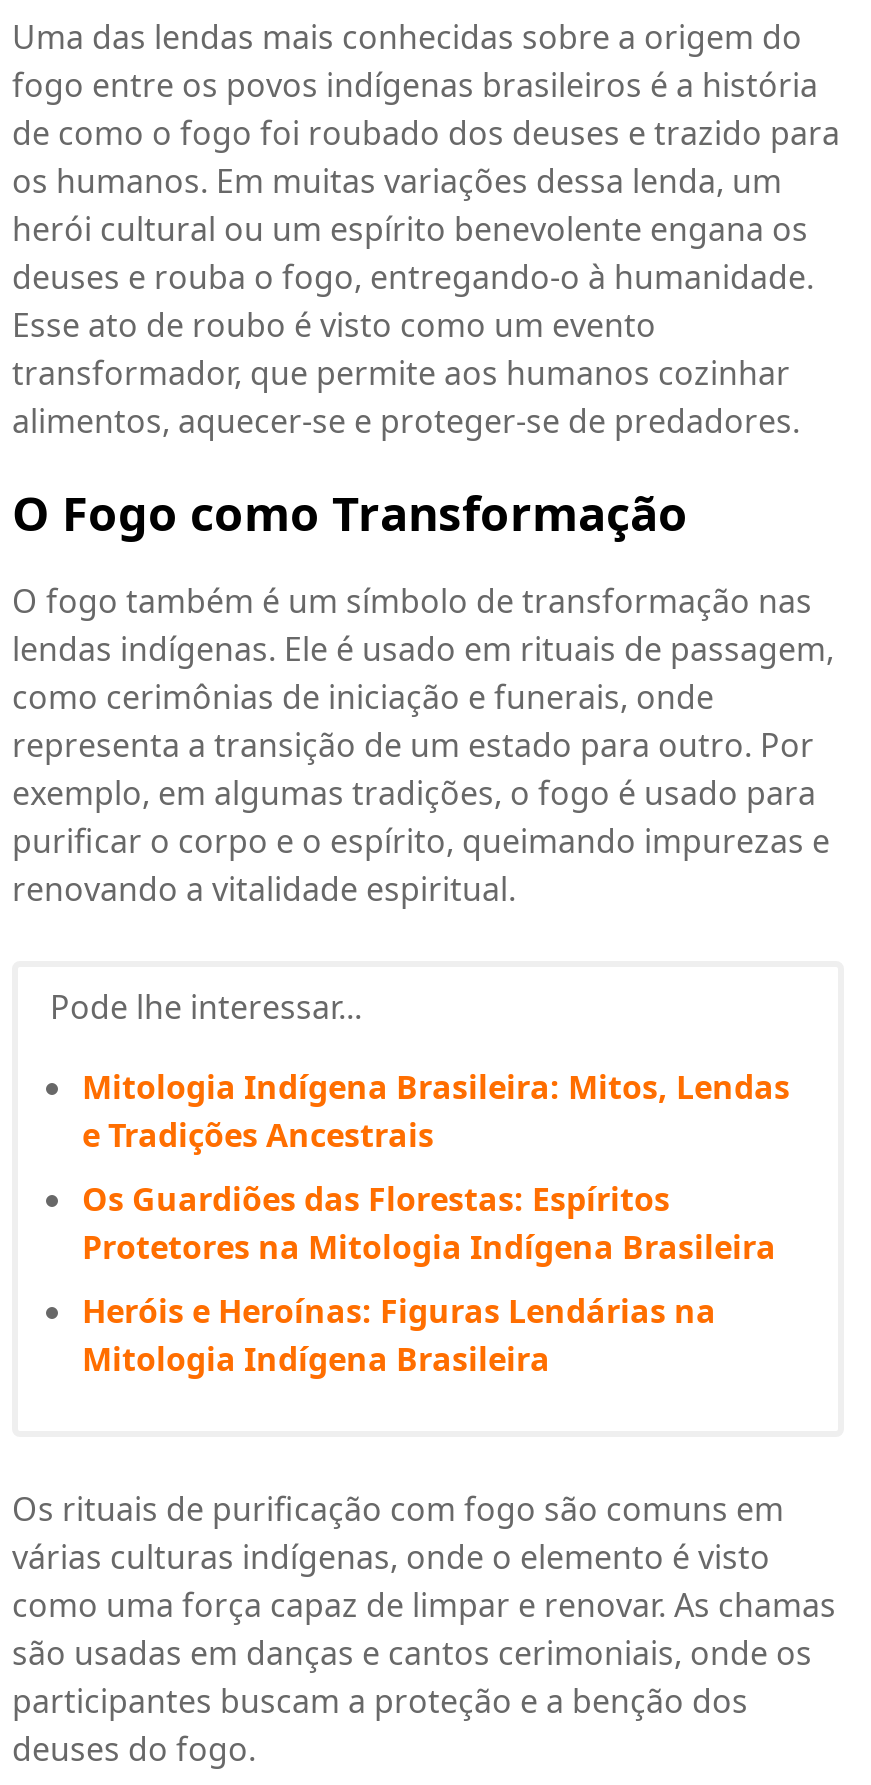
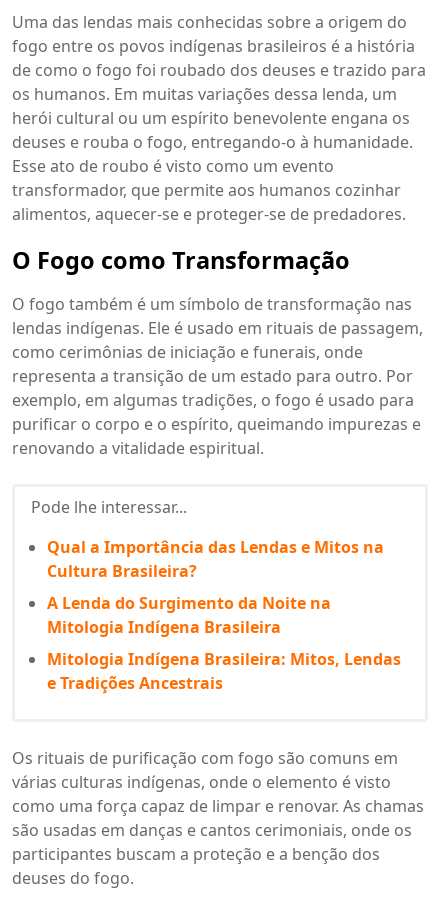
+ Qual a Importância das Lendas e Mitos na
+ Cultura Brasileira?
+ A Lenda do Surgimento da Noite na

moved down: Mitologia Indígena Brasileira: Mitos, Lendas | e Tradições Ancestrais

- Os Guardiões das Florestas: Espíritos
- Protetores na Mitologia Indígena Brasileira
- Heróis e Heroínas: Figuras Lendárias na

moved up: Mitologia Indígena Brasileira
